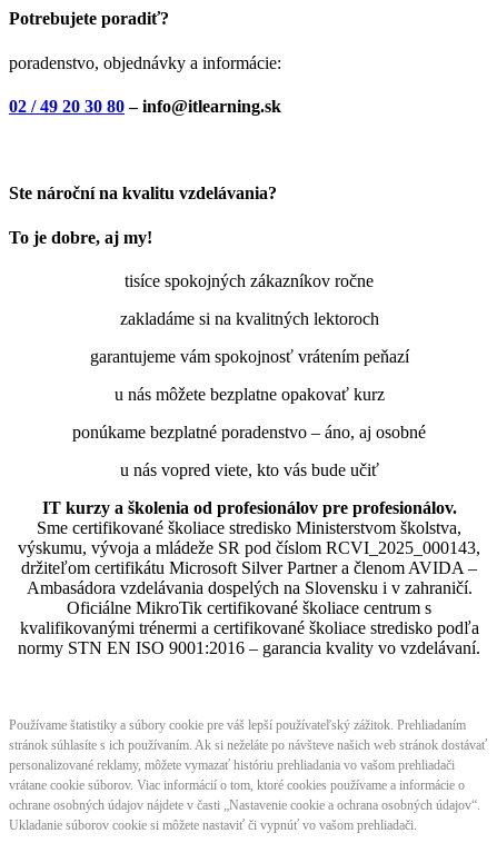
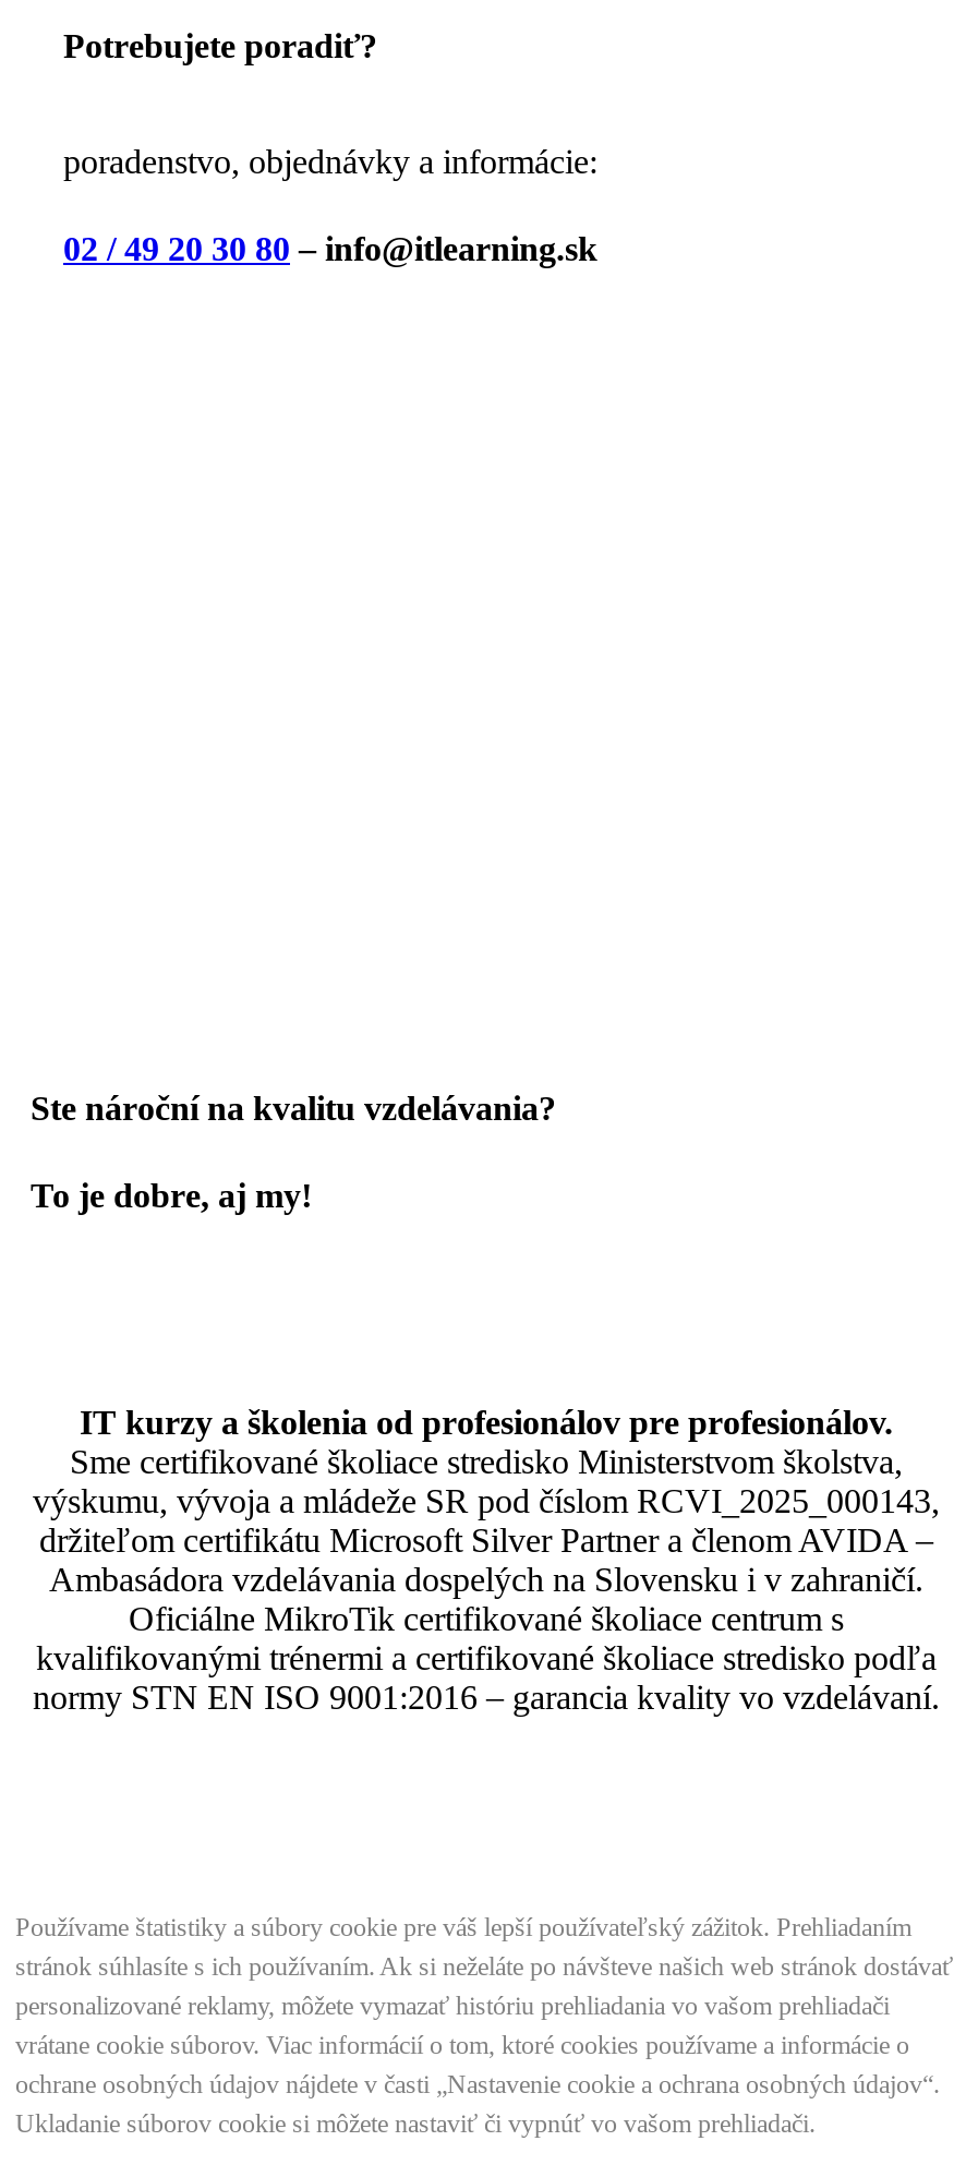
moved down: Ste nároční na kvalitu vzdelávania? | To je dobre, aj my!

- tisíce spokojných zákazníkov ročne
- zakladáme si na kvalitných lektoroch
- garantujeme vám spokojnosť vrátením peňazí
- u nás môžete bezplatne opakovať kurz
- ponúkame bezplatné poradenstvo – áno, aj osobné
- u nás vopred viete, kto vás bude učiť
